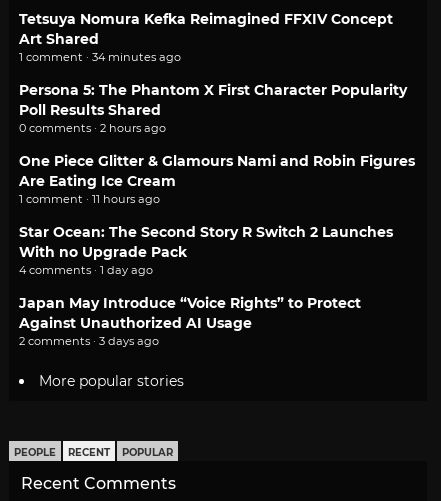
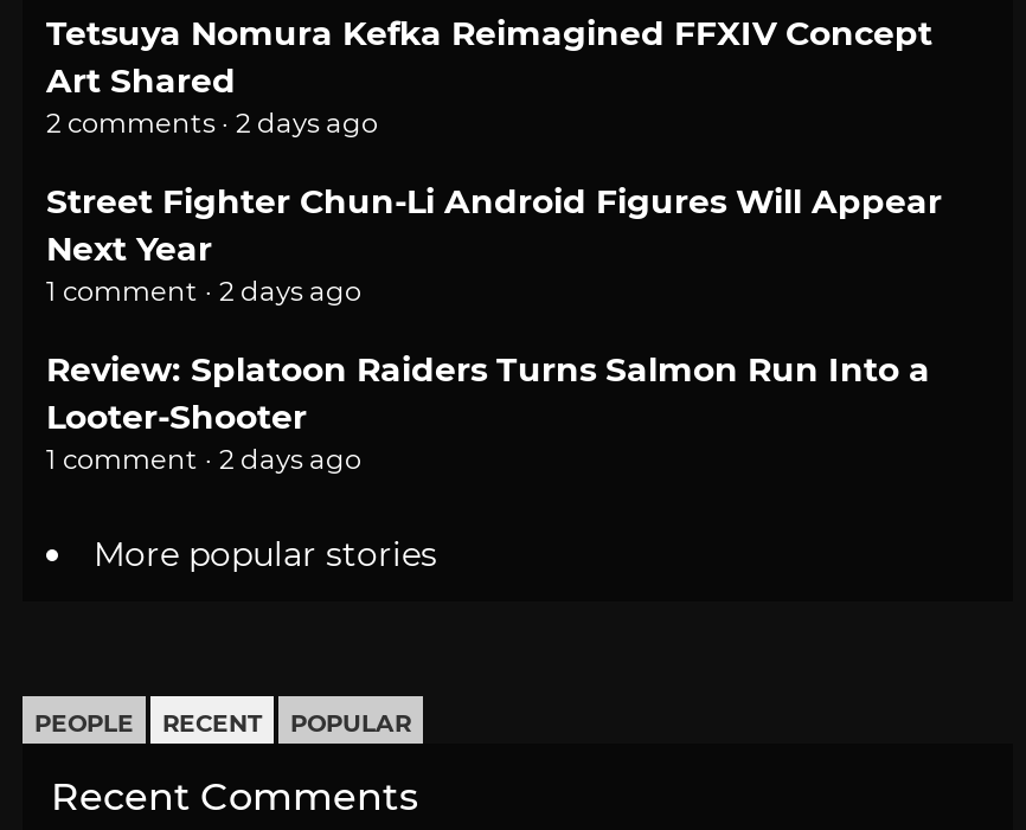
- 1 comment · 34 minutes ago
- Persona 5: The Phantom X First Character Popularity
- Poll Results Shared
- 0 comments · 2 hours ago
- One Piece Glitter & Glamours Nami and Robin Figures
- Are Eating Ice Cream
- 1 comment · 11 hours ago
- Star Ocean: The Second Story R Switch 2 Launches
- With no Upgrade Pack
- 4 comments · 1 day ago
- Japan May Introduce “Voice Rights” to Protect
- Against Unauthorized AI Usage
- 2 comments · 3 days ago
+ 2 comments · 2 days ago
+ Street Fighter Chun-Li Android Figures Will Appear
+ Next Year
+ 1 comment · 2 days ago
+ Review: Splatoon Raiders Turns Salmon Run Into a
+ Looter-Shooter
+ 1 comment · 2 days ago
